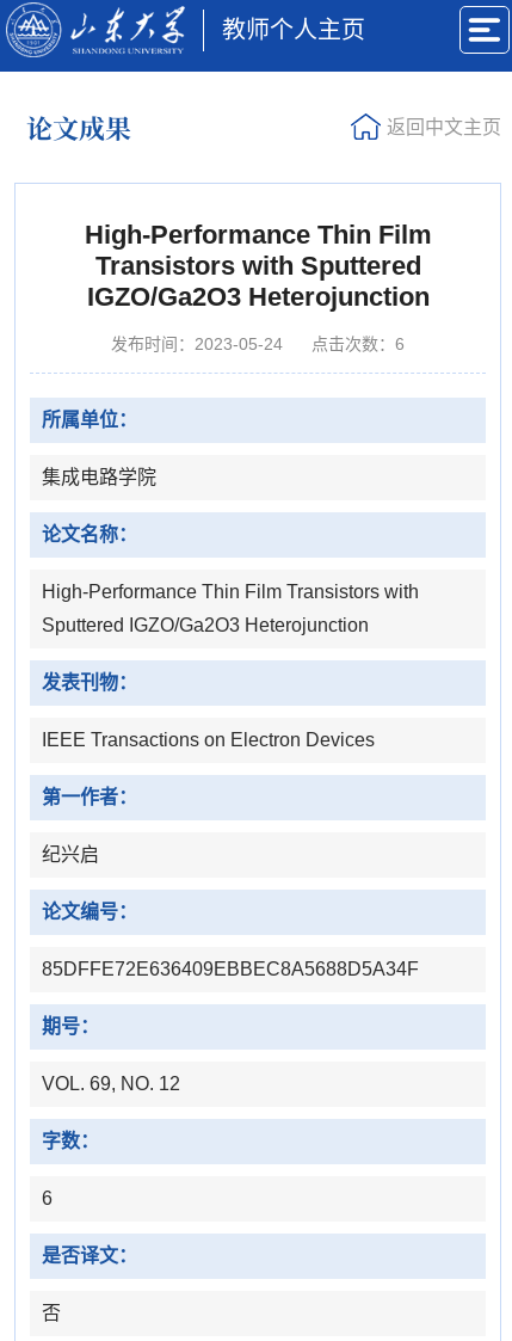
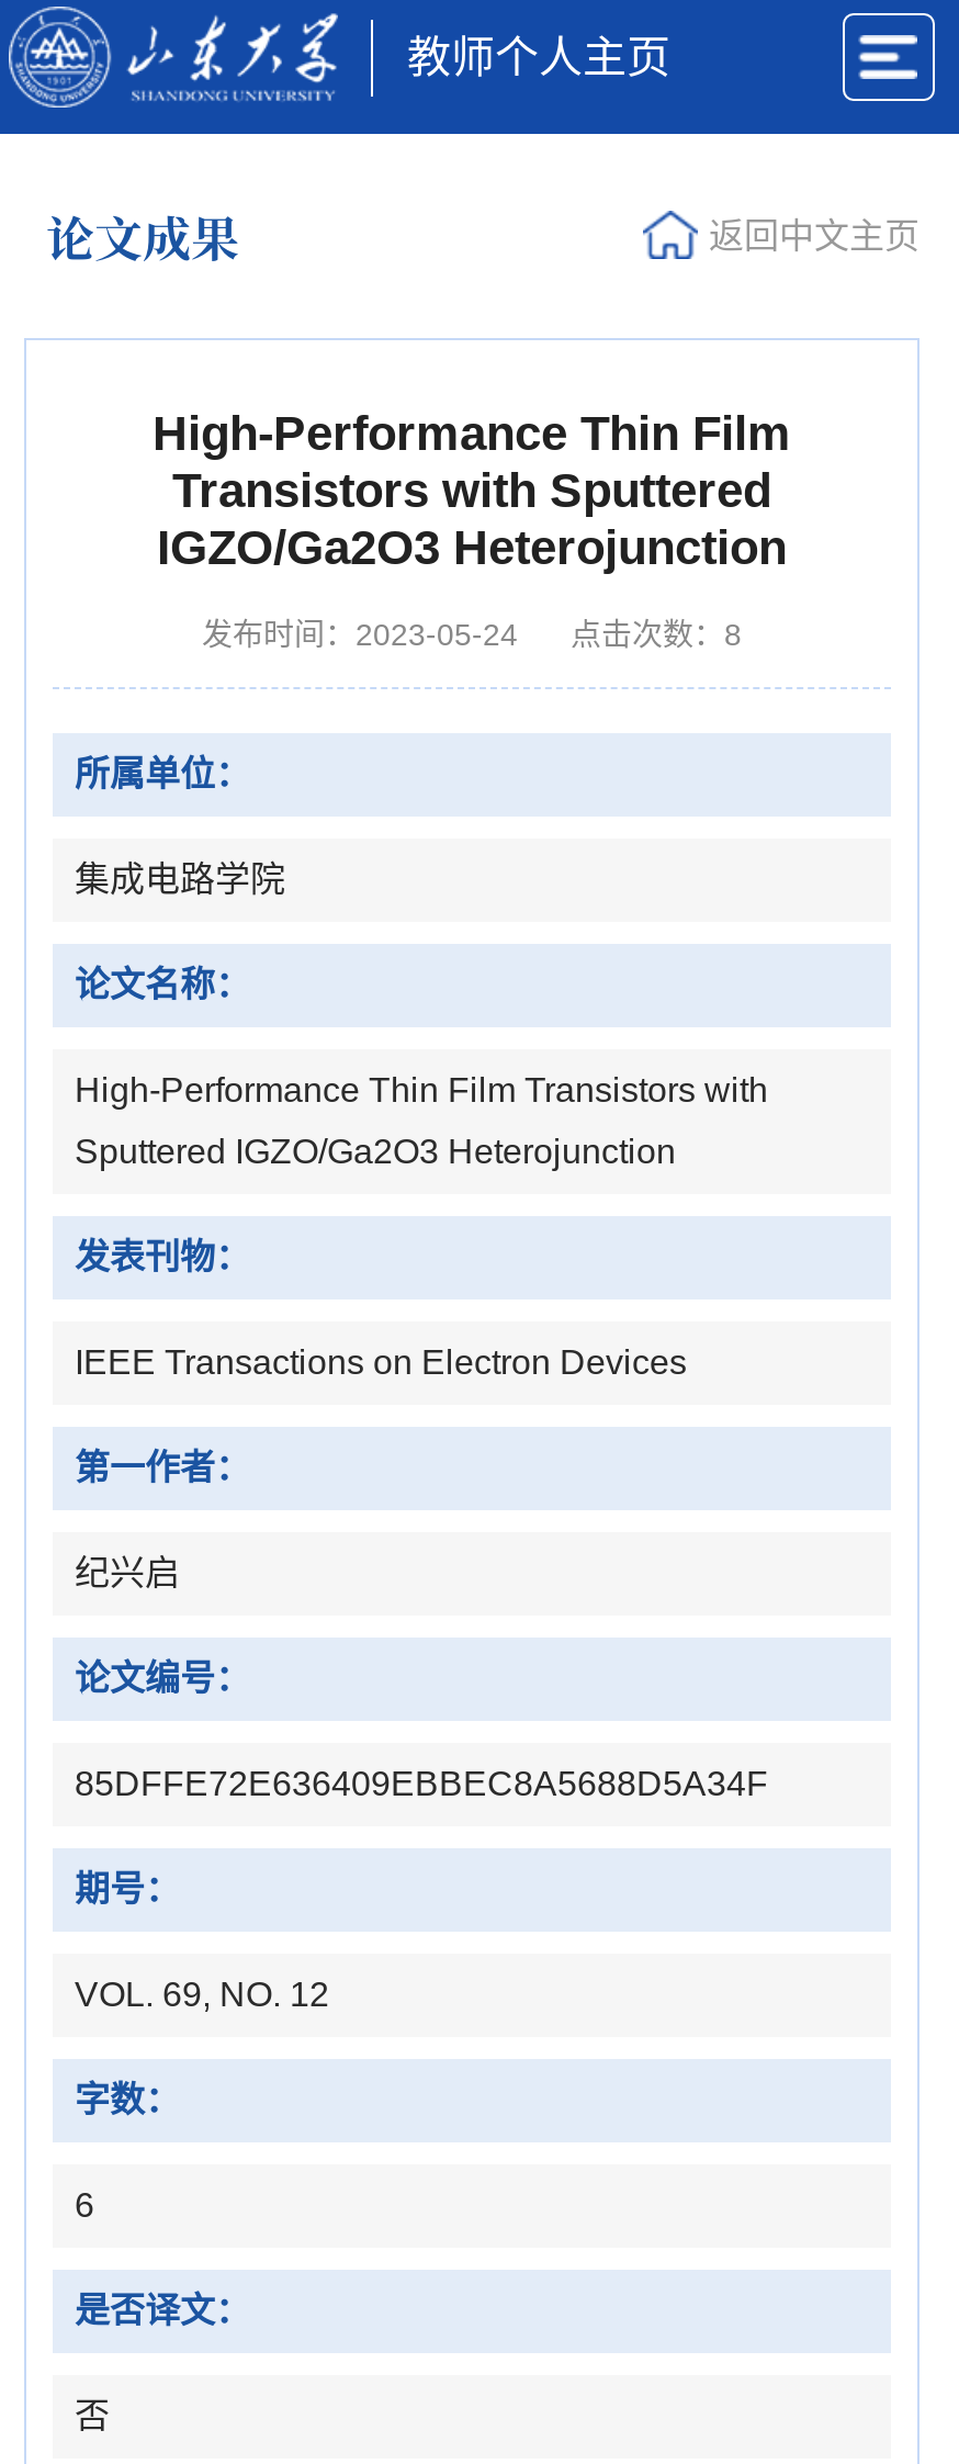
- 发布时间：2023-05-24 点击次数：6
+ 发布时间：2023-05-24 点击次数：8
